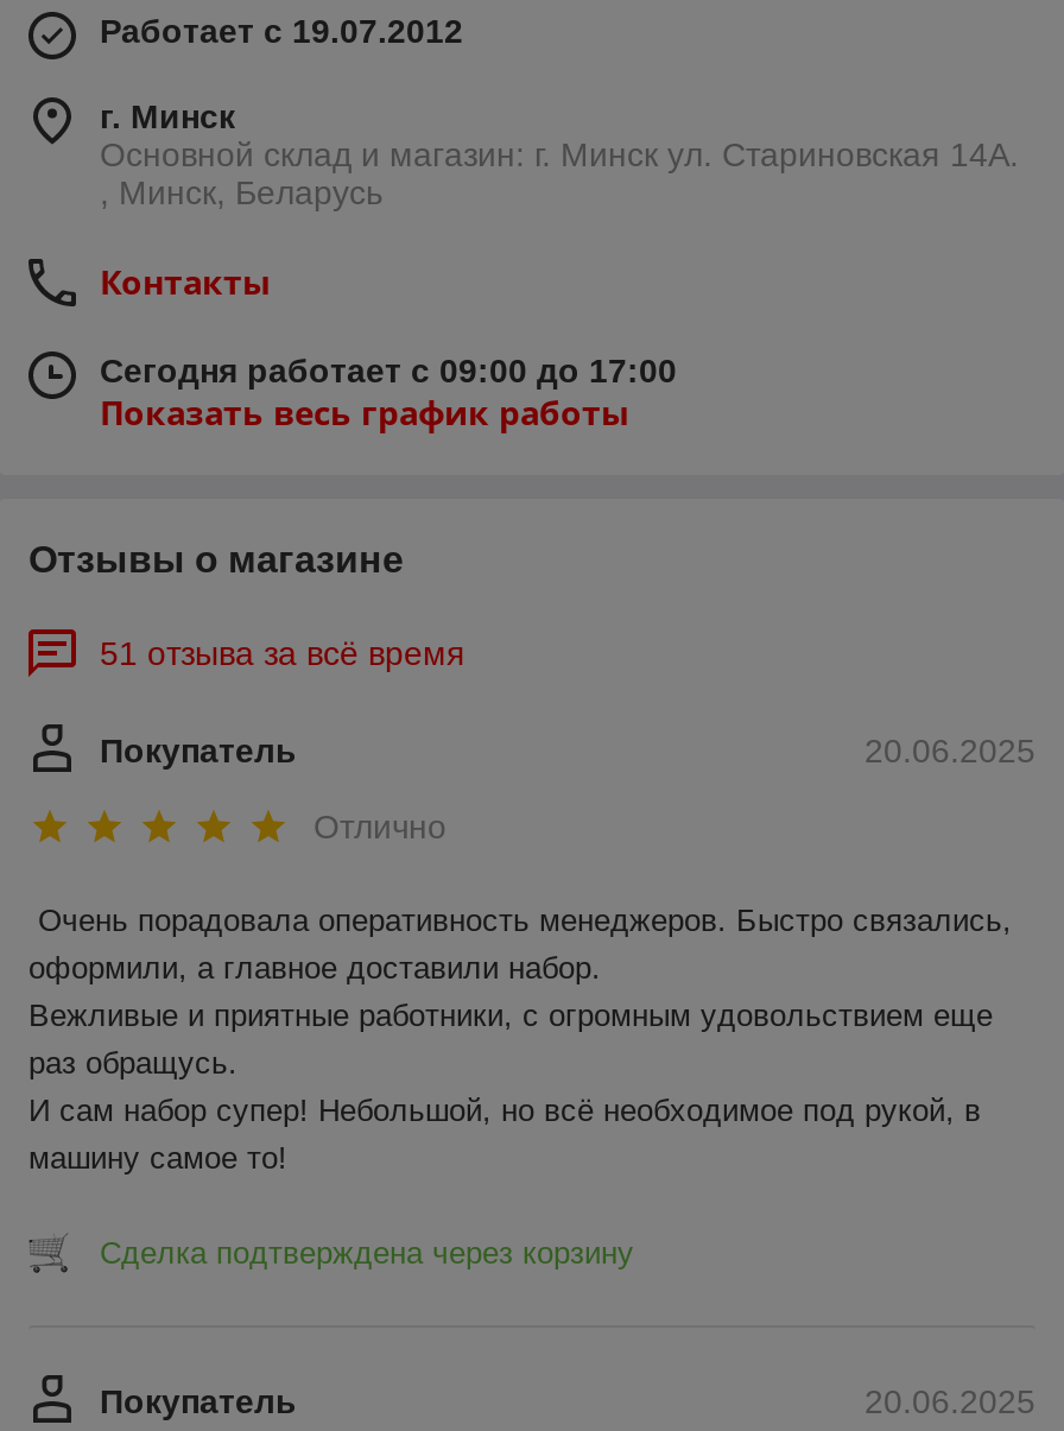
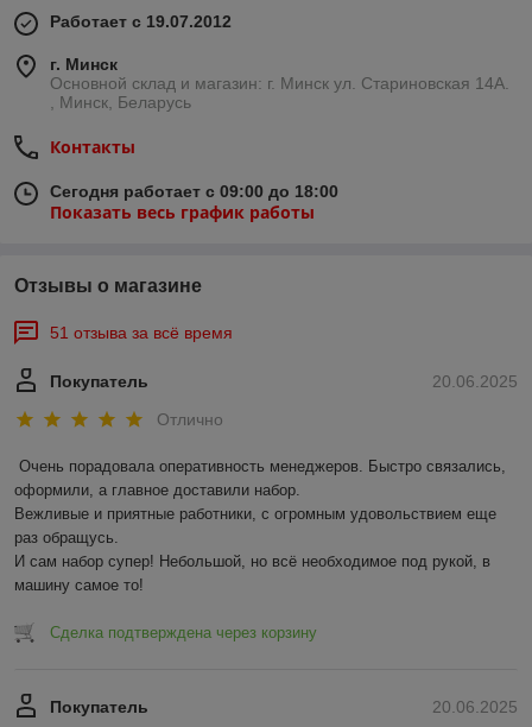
- Сегодня работает с 09:00 до 17:00
+ Сегодня работает с 09:00 до 18:00
